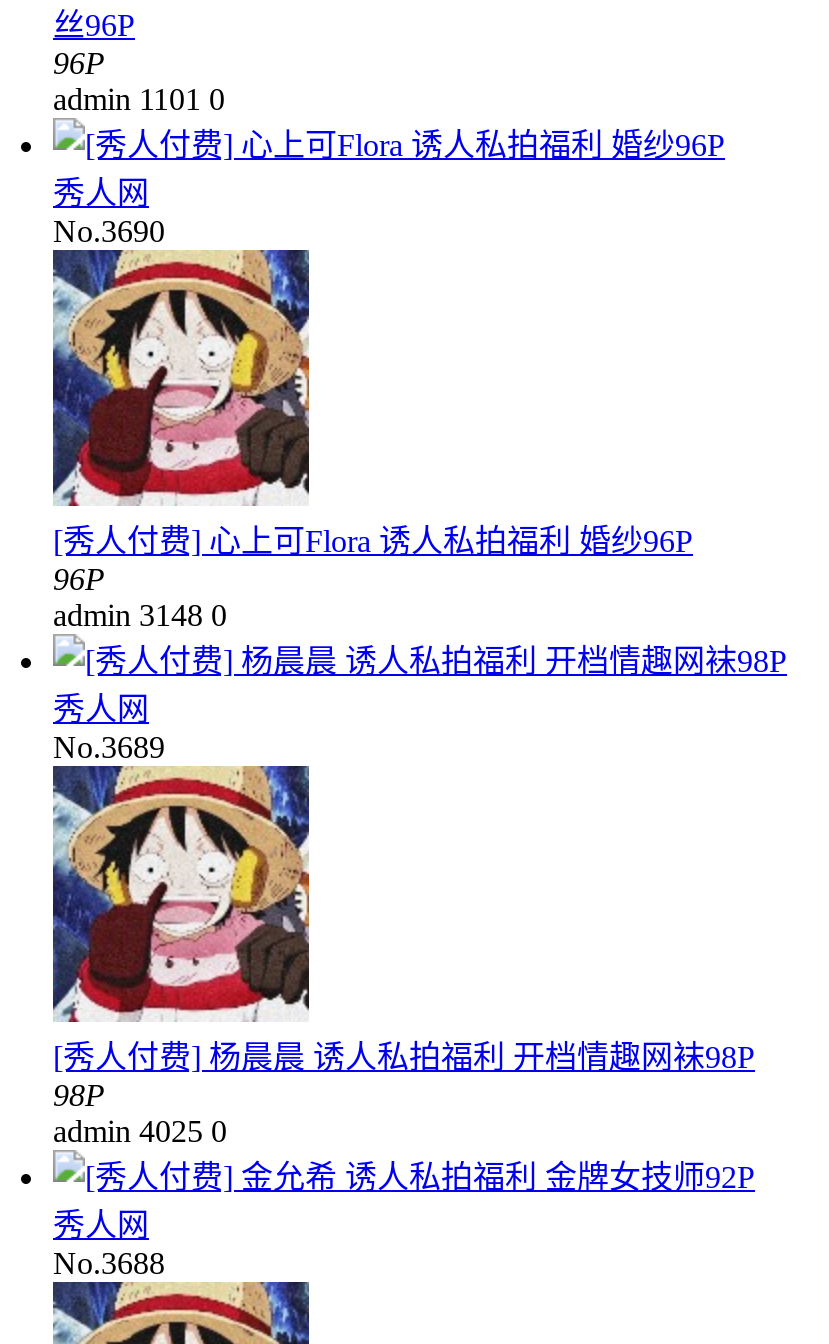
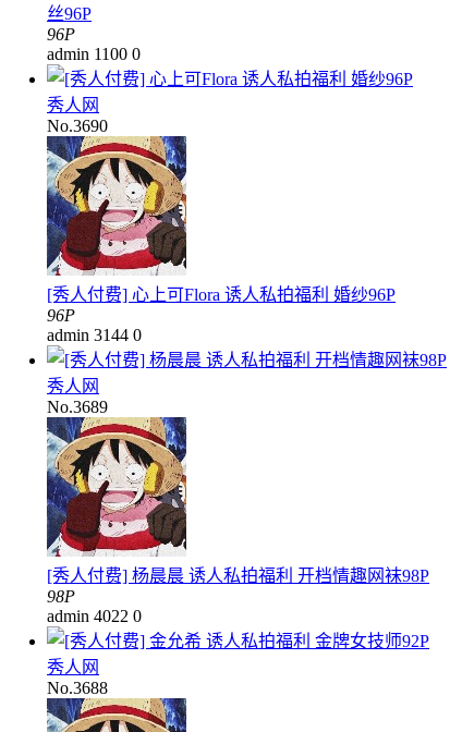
- admin 1101 0
+ admin 1100 0

- admin 3148 0
+ admin 3144 0

- admin 4025 0
+ admin 4022 0
